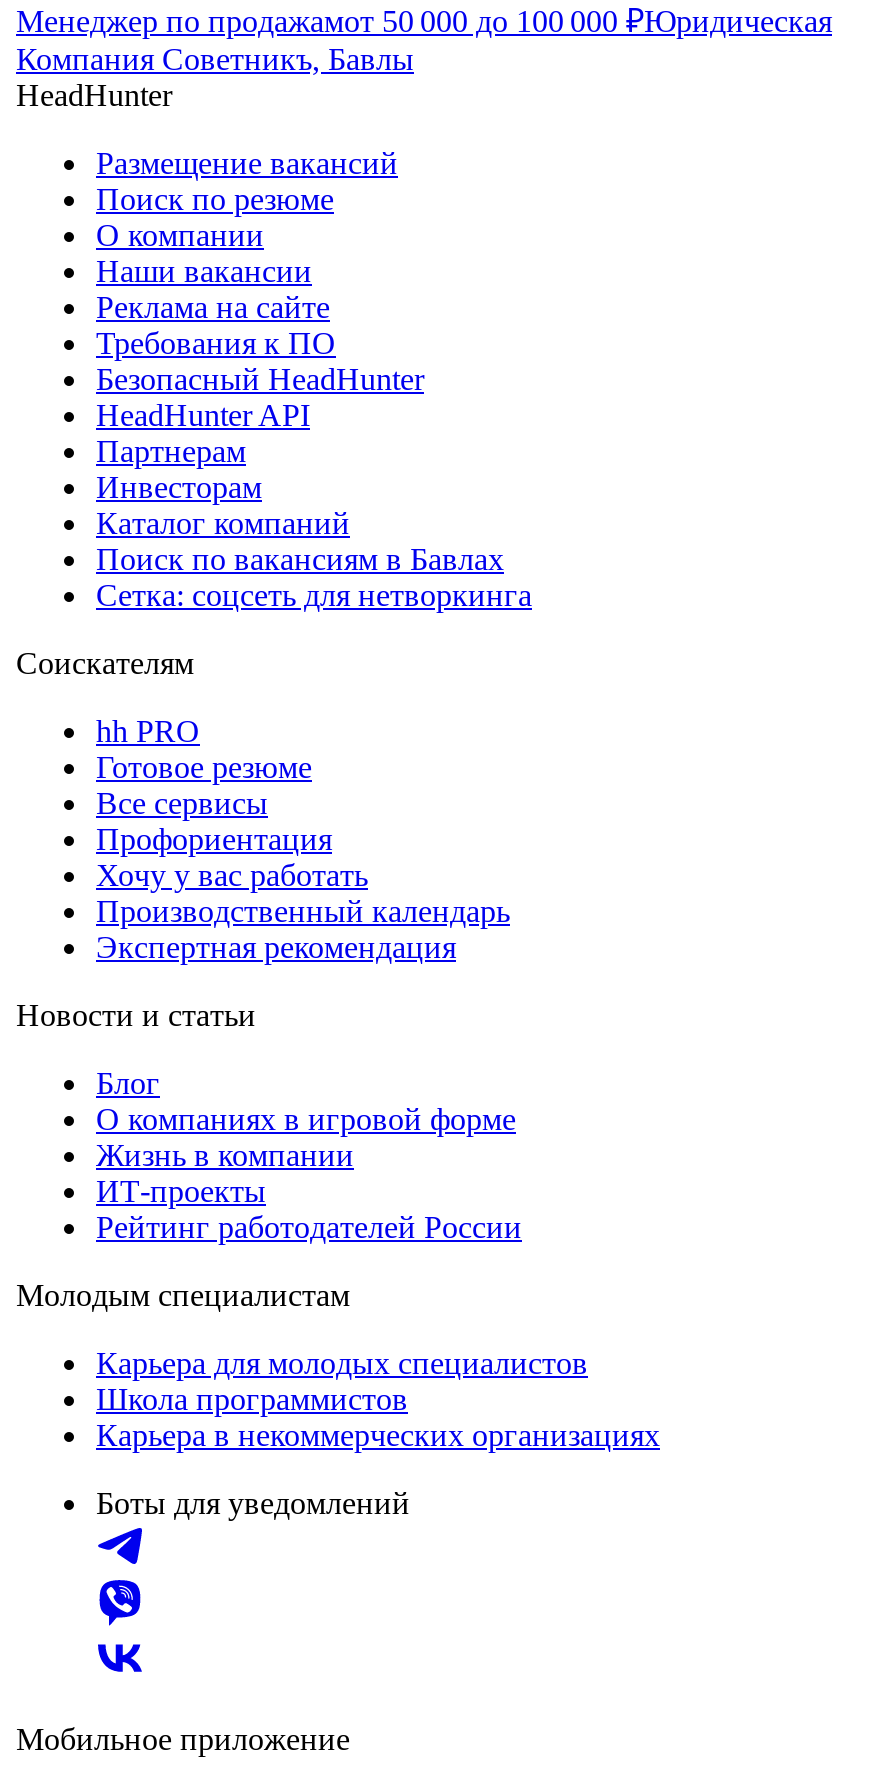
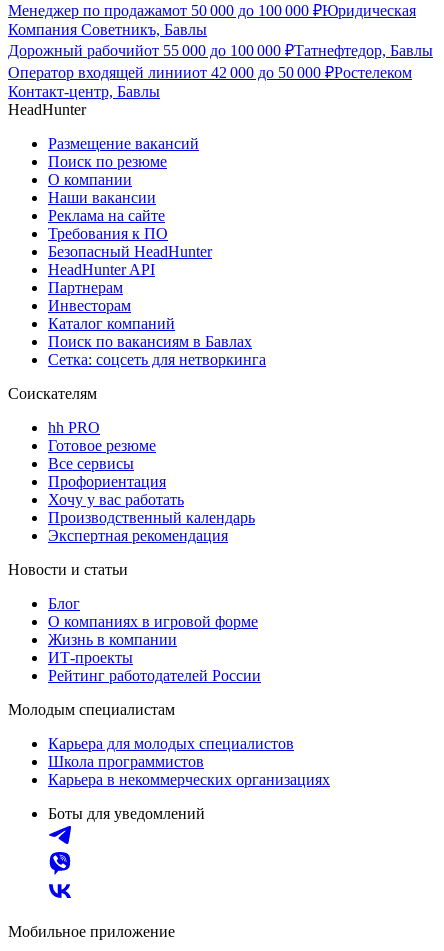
+ Дорожный рабочийот 55 000 до 100 000 ₽Татнефтедор, Бавлы
+ Оператор входящей линииот 42 000 до 50 000 ₽Ростелеком
+ Контакт-центр, Бавлы
